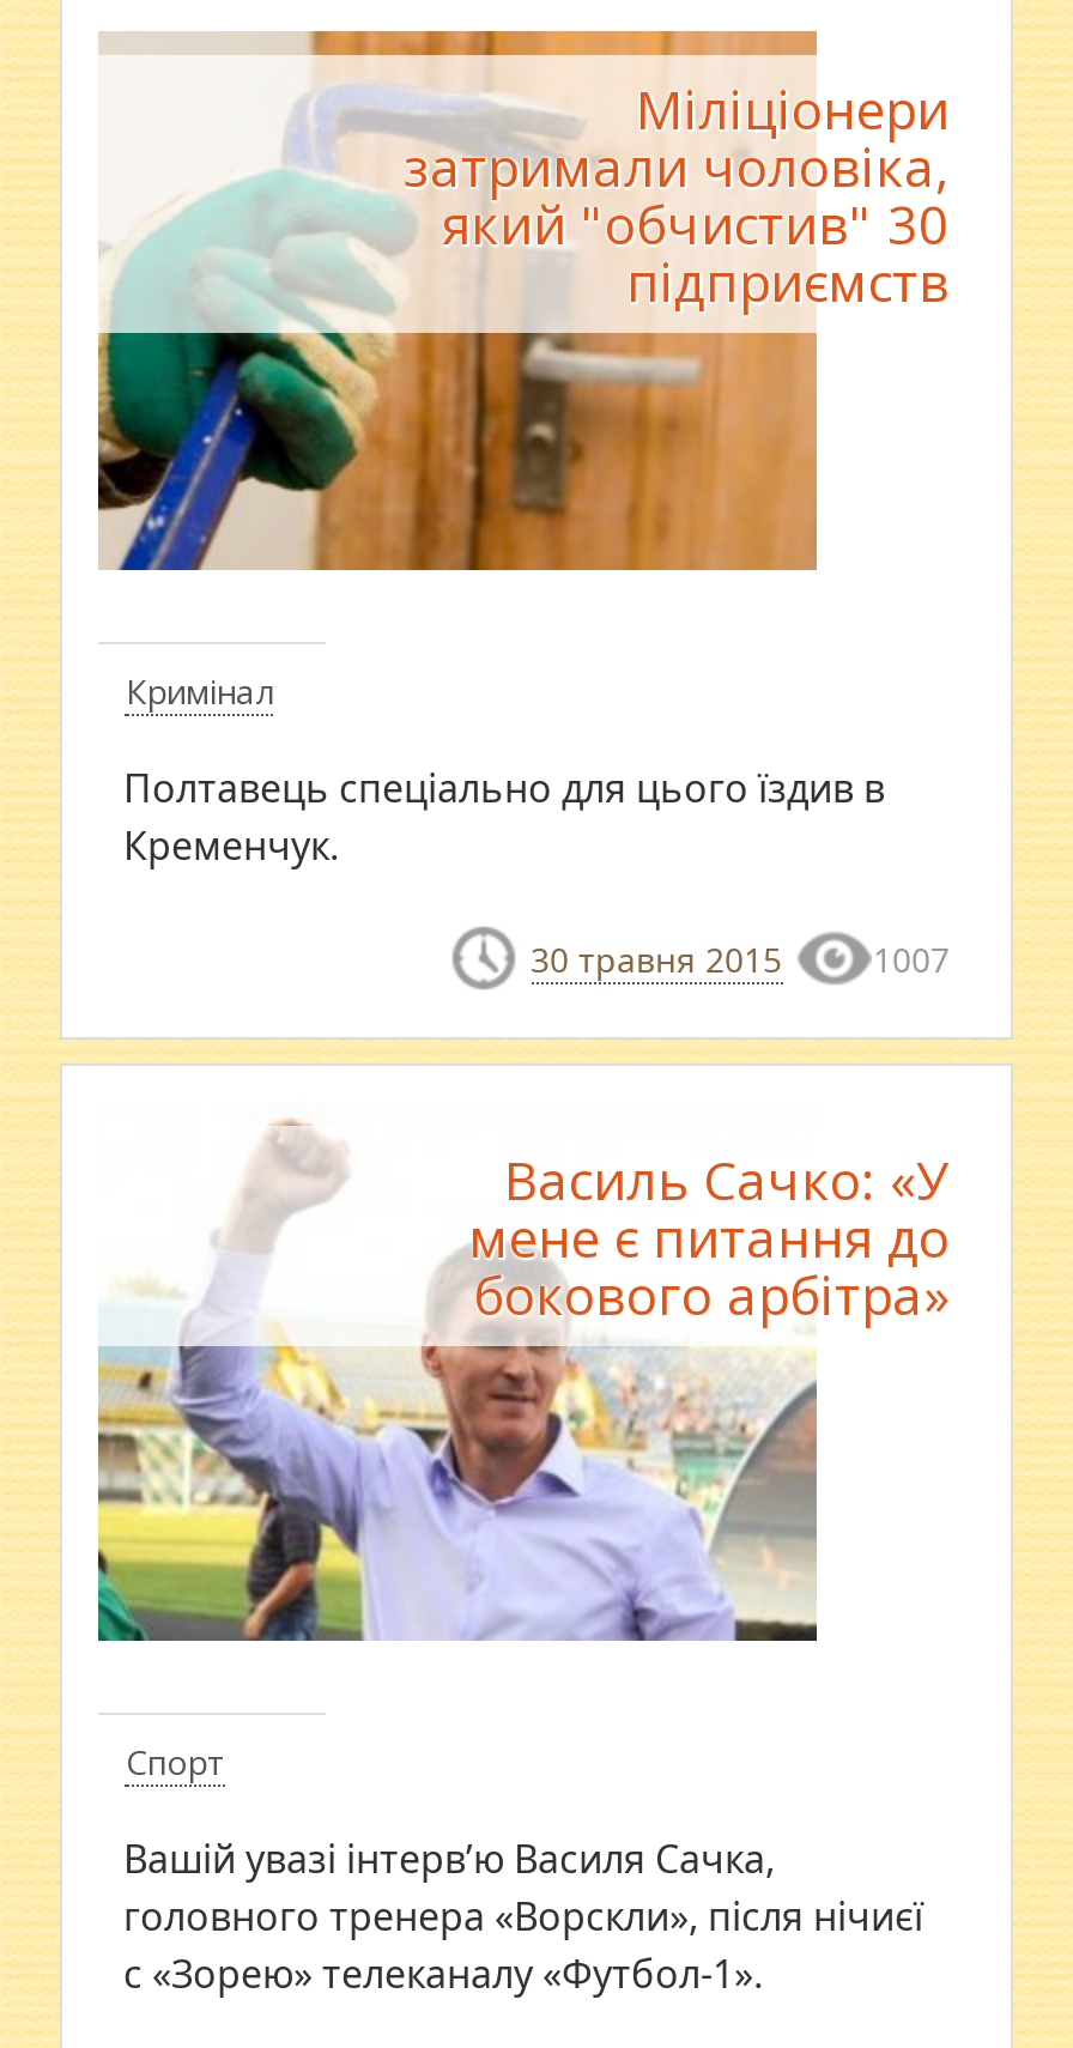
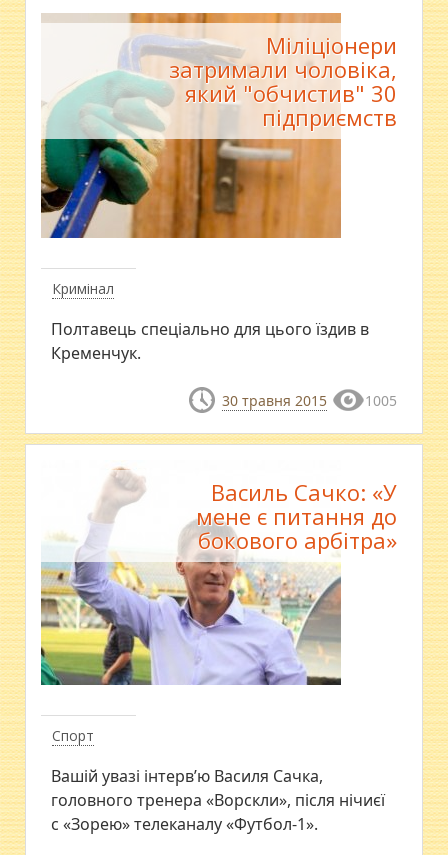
- 30 травня 2015 1007
+ 30 травня 2015 1005
